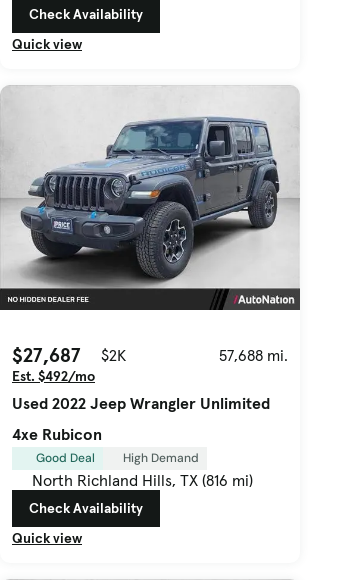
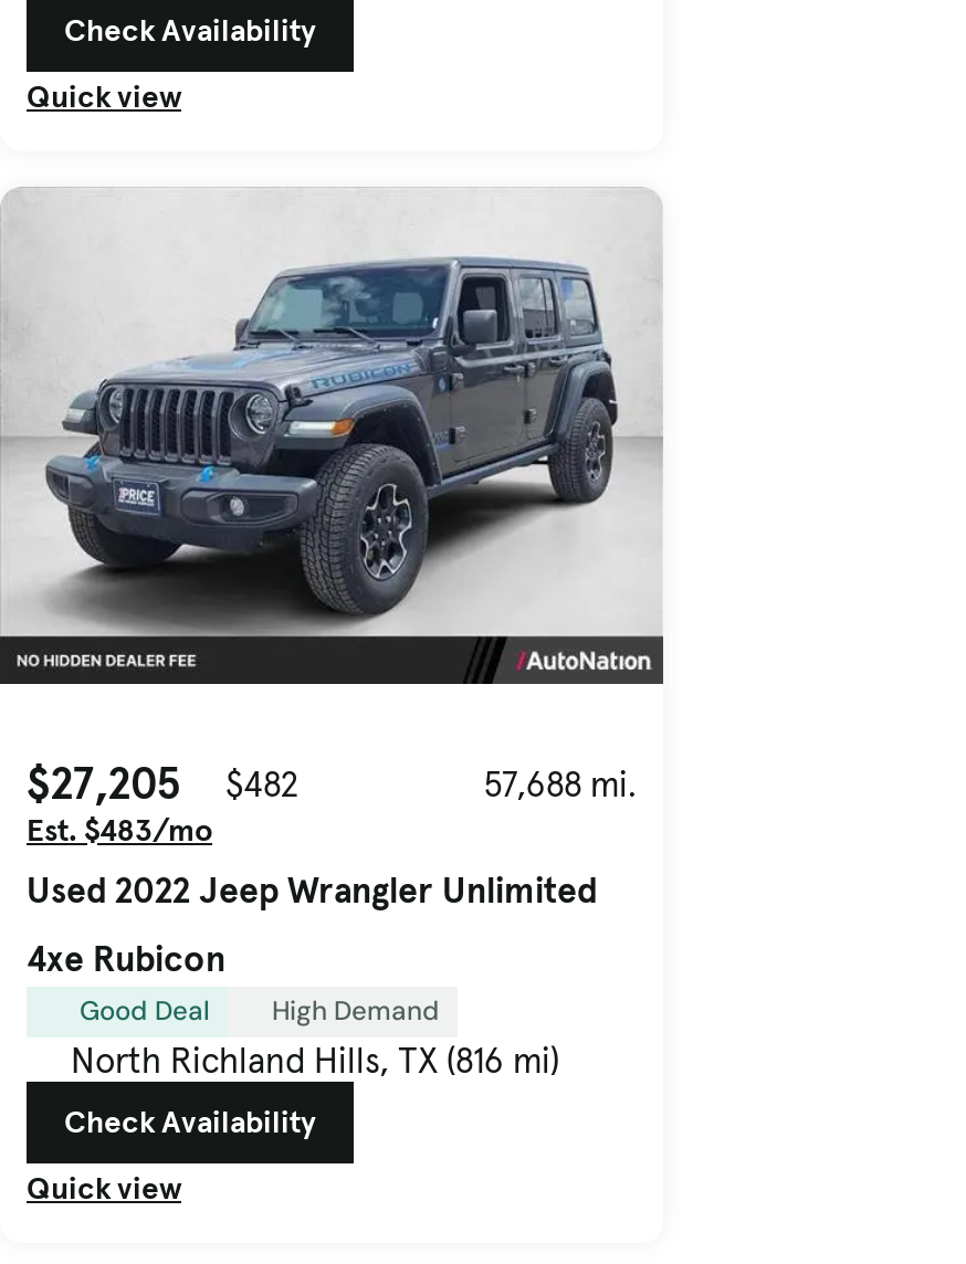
- $27,687
- $2K
+ $27,205
+ $482

- Est. $492/mo
+ Est. $483/mo
